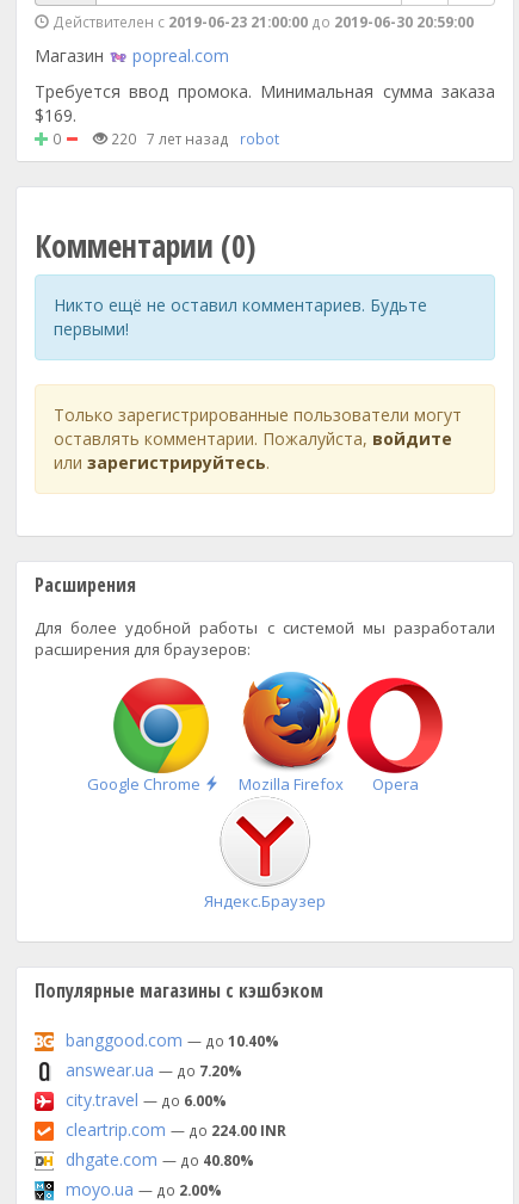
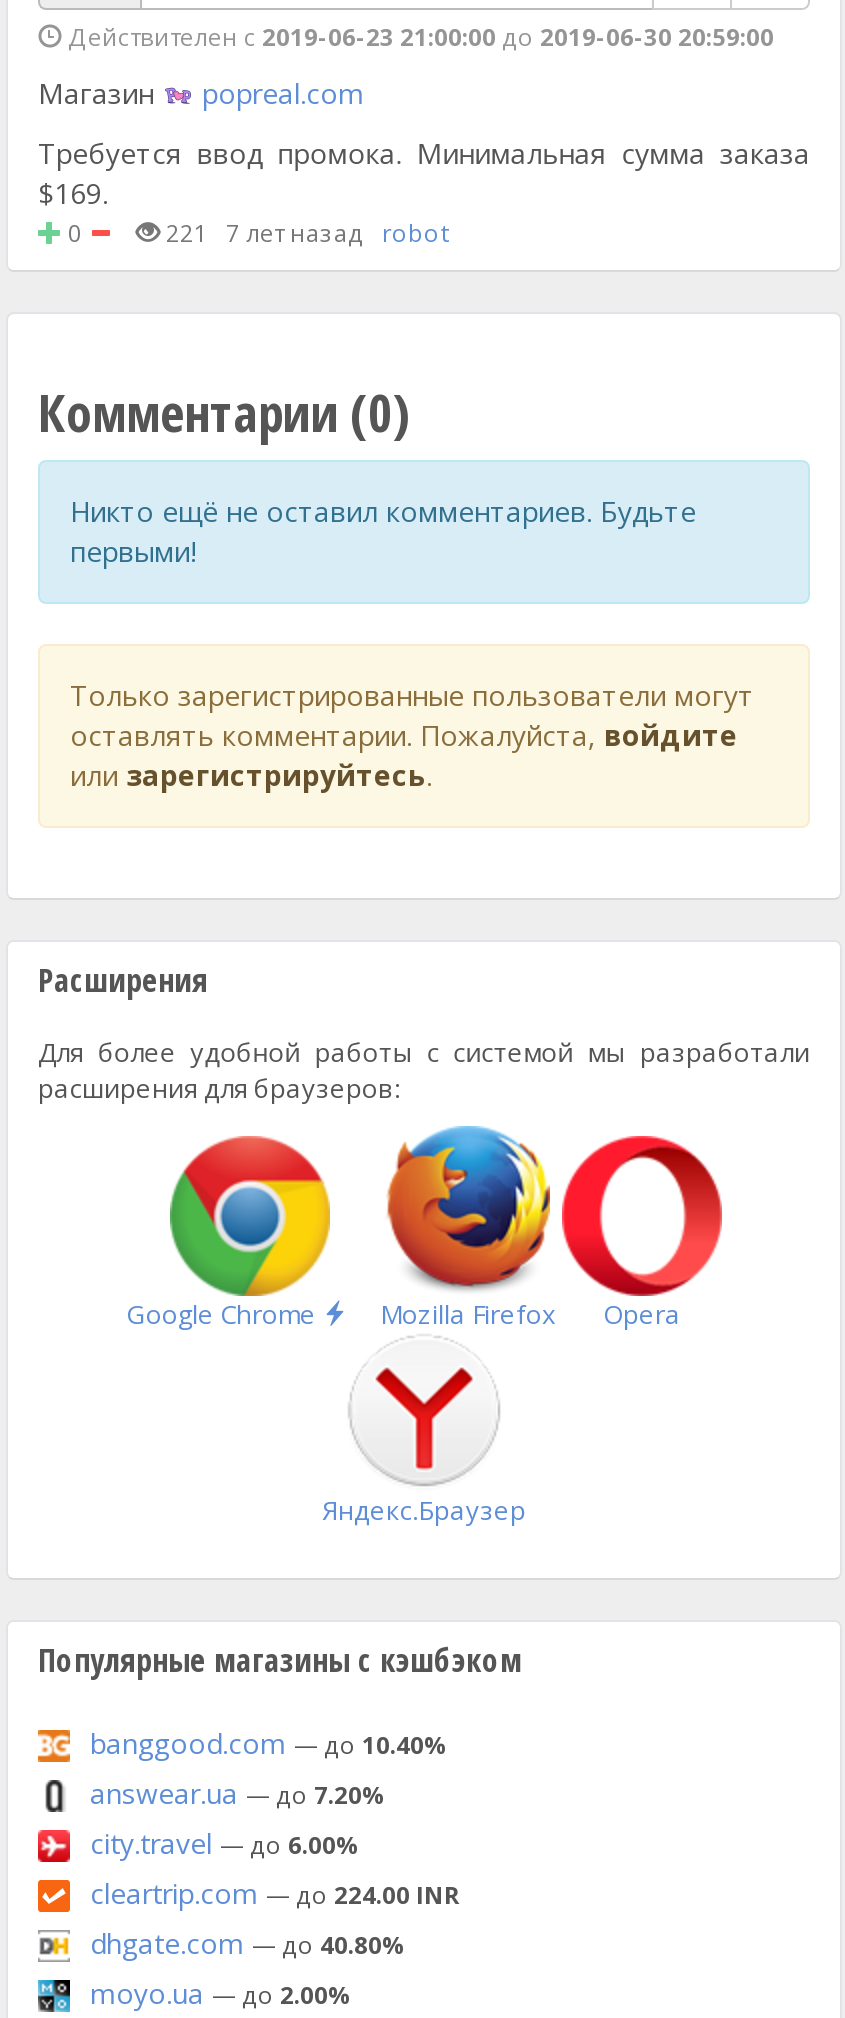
- 220 7 лет назад robot
+ 221 7 лет назад robot
